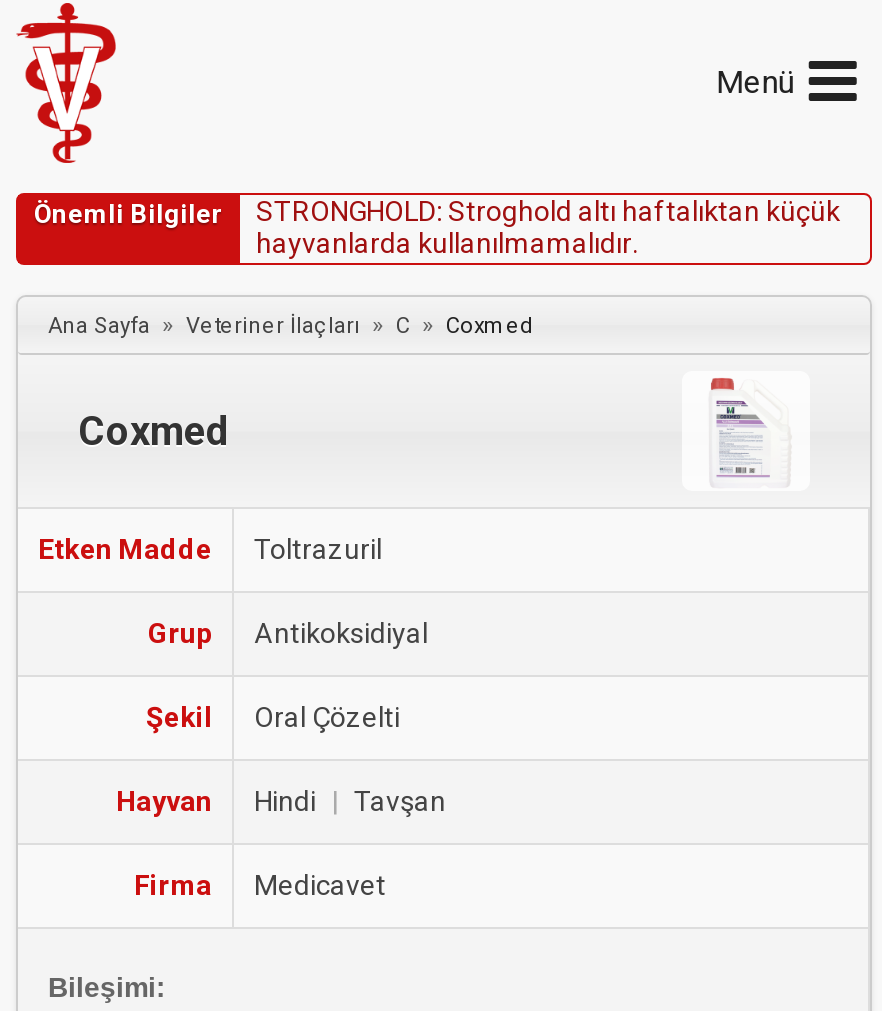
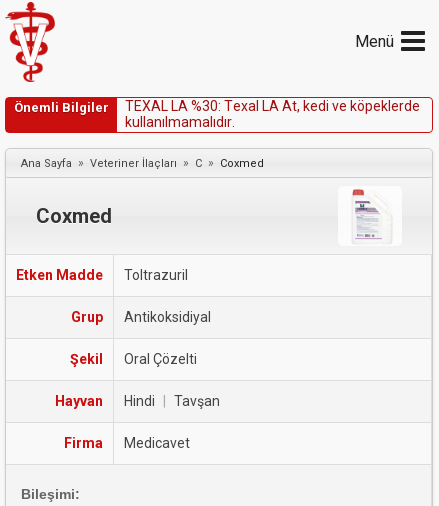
- STRONGHOLD: Stroghold altı haftalıktan küçük
- hayvanlarda kullanılmamalıdır.
+ TEXAL LA %30: Texal LA At, kedi ve köpeklerde
+ kullanılmamalıdır.
